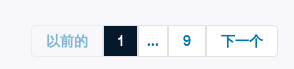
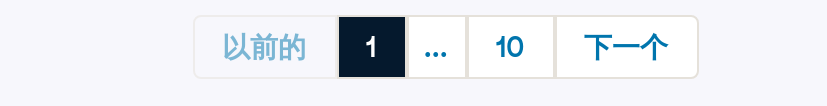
- 9
+ 10
